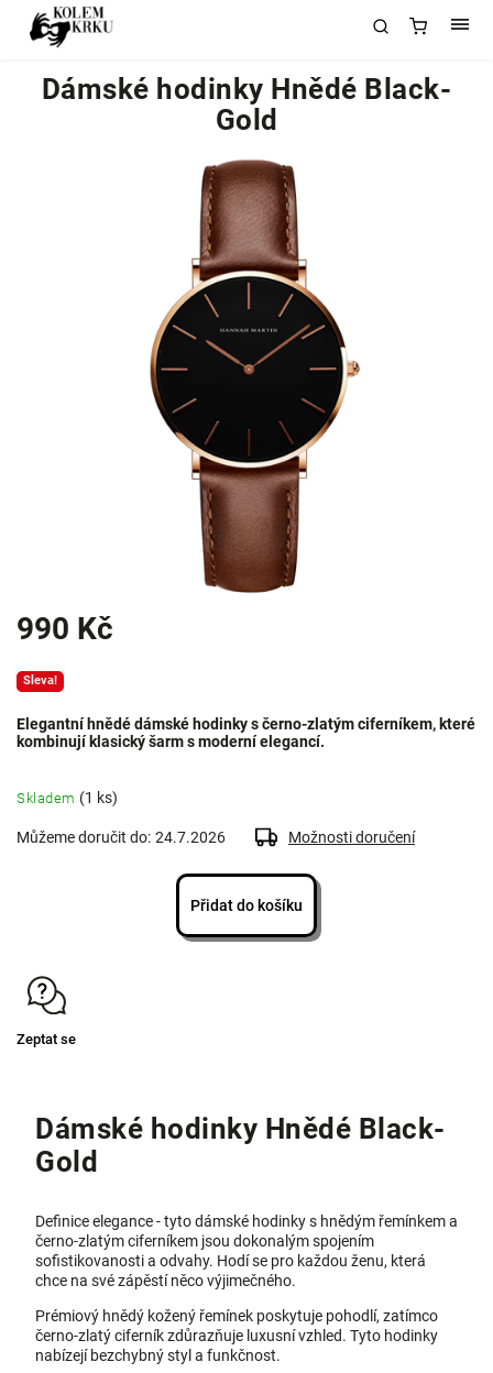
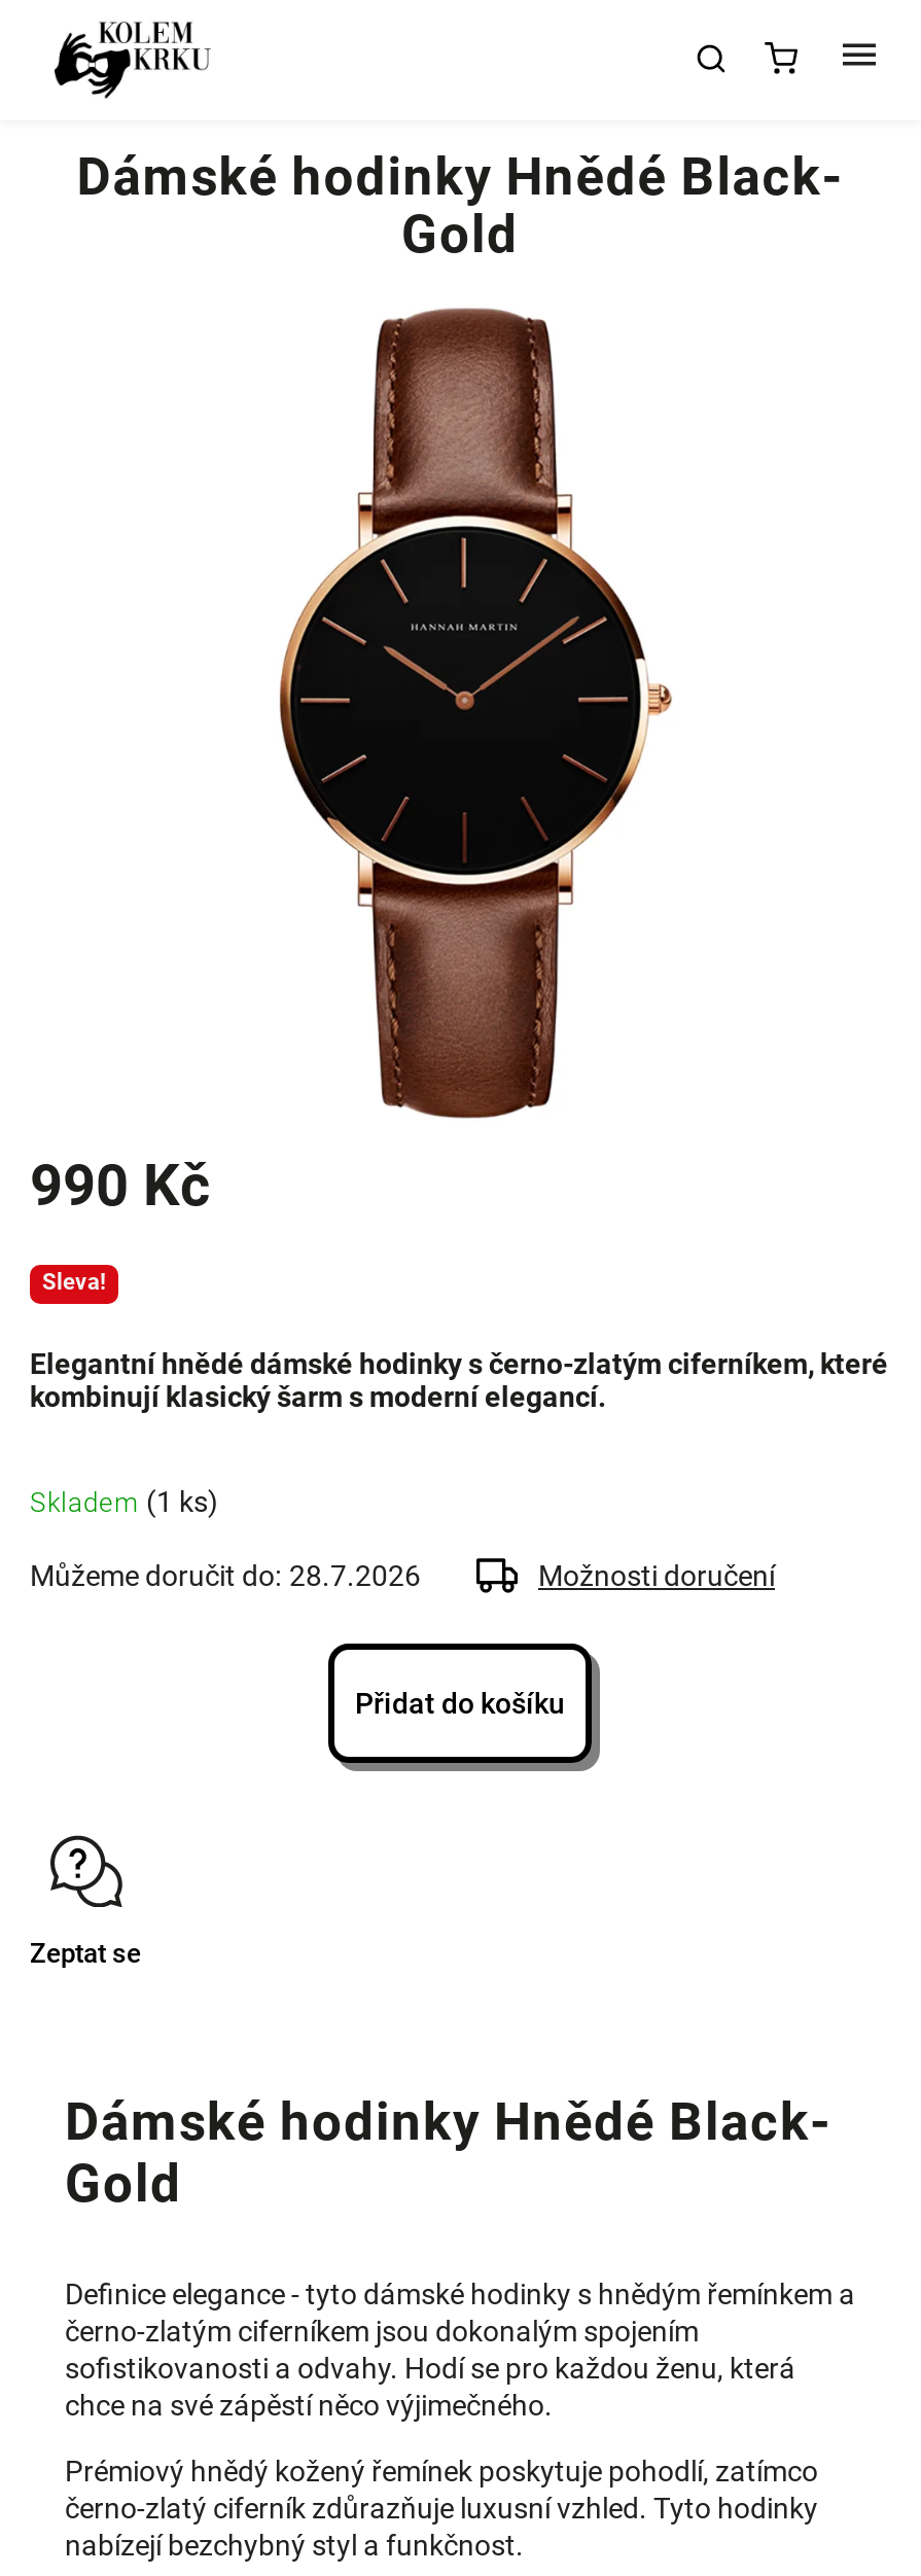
- Můžeme doručit do: 24.7.2026
+ Můžeme doručit do: 28.7.2026
